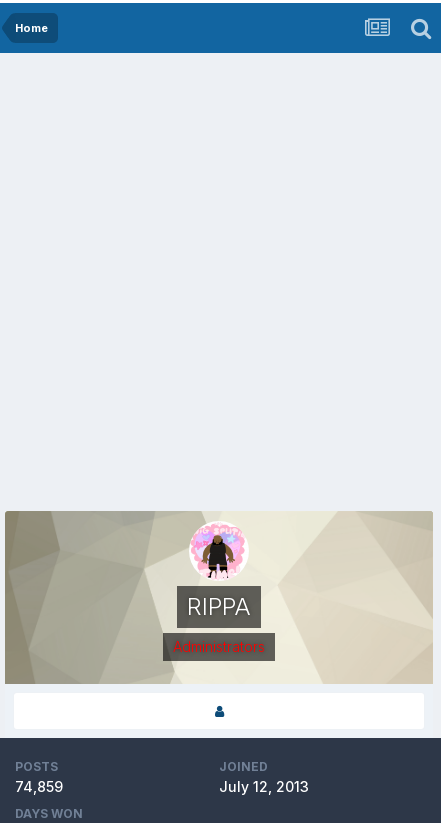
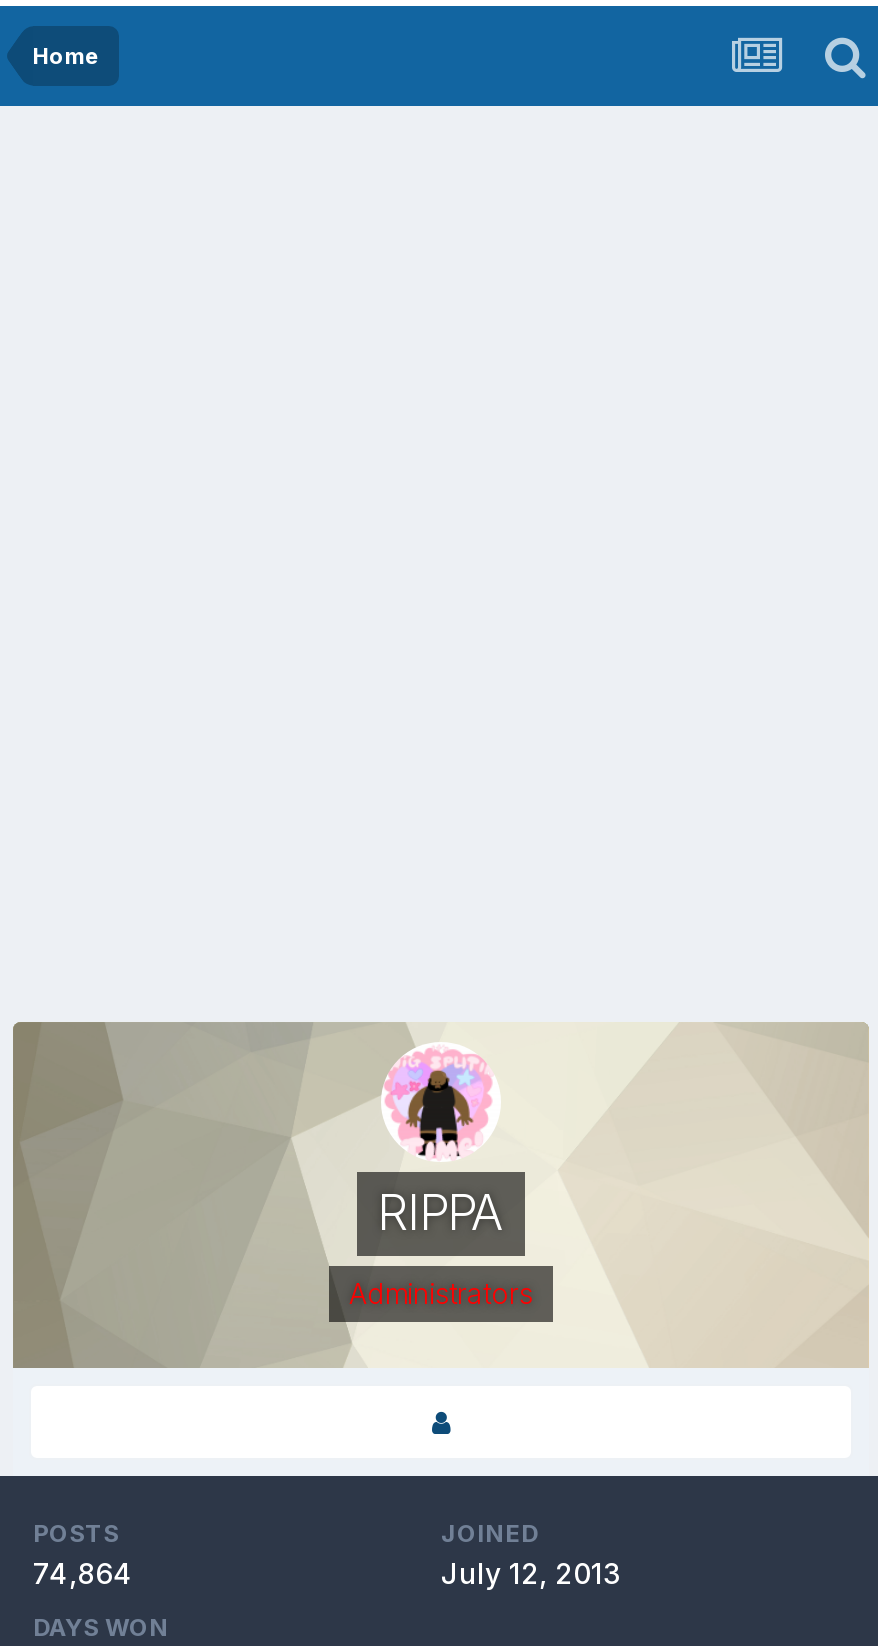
- 74,859
+ 74,864
